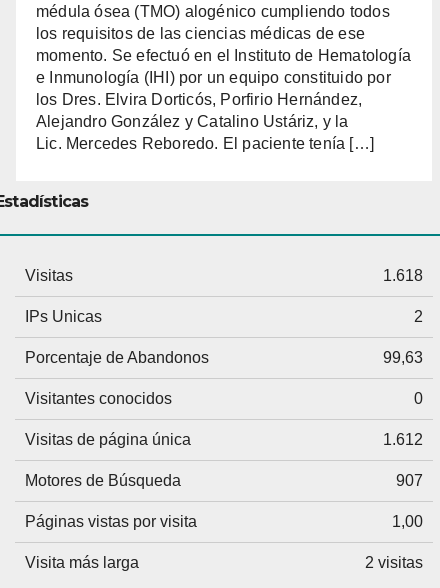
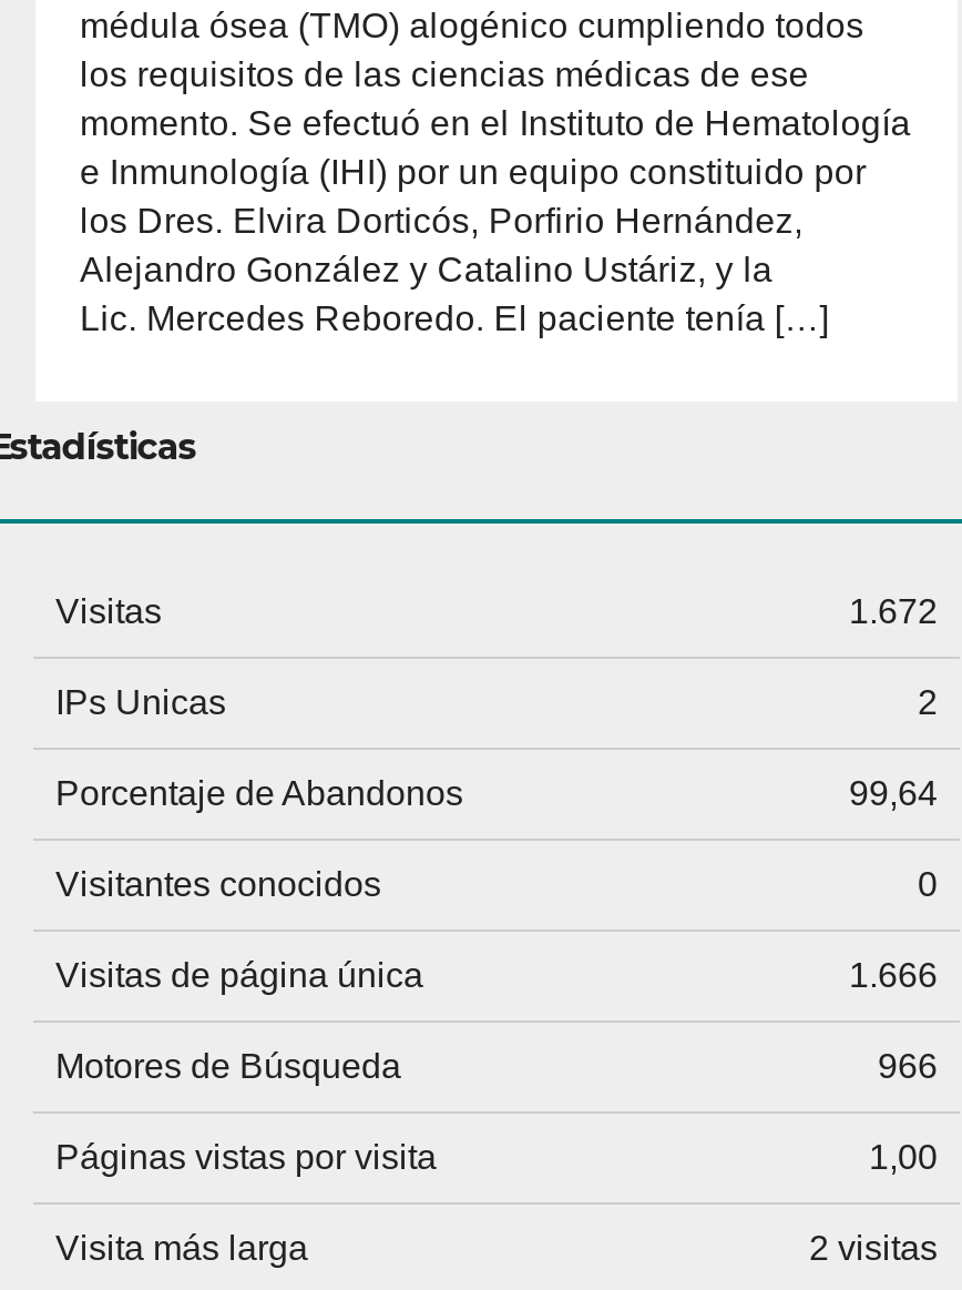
- 1.618
+ 1.672

- 99,63
+ 99,64

- 1.612
+ 1.666

- 907
+ 966
